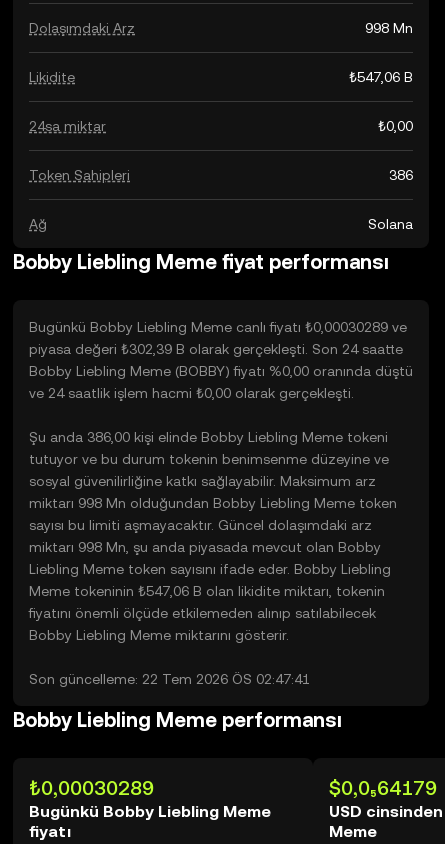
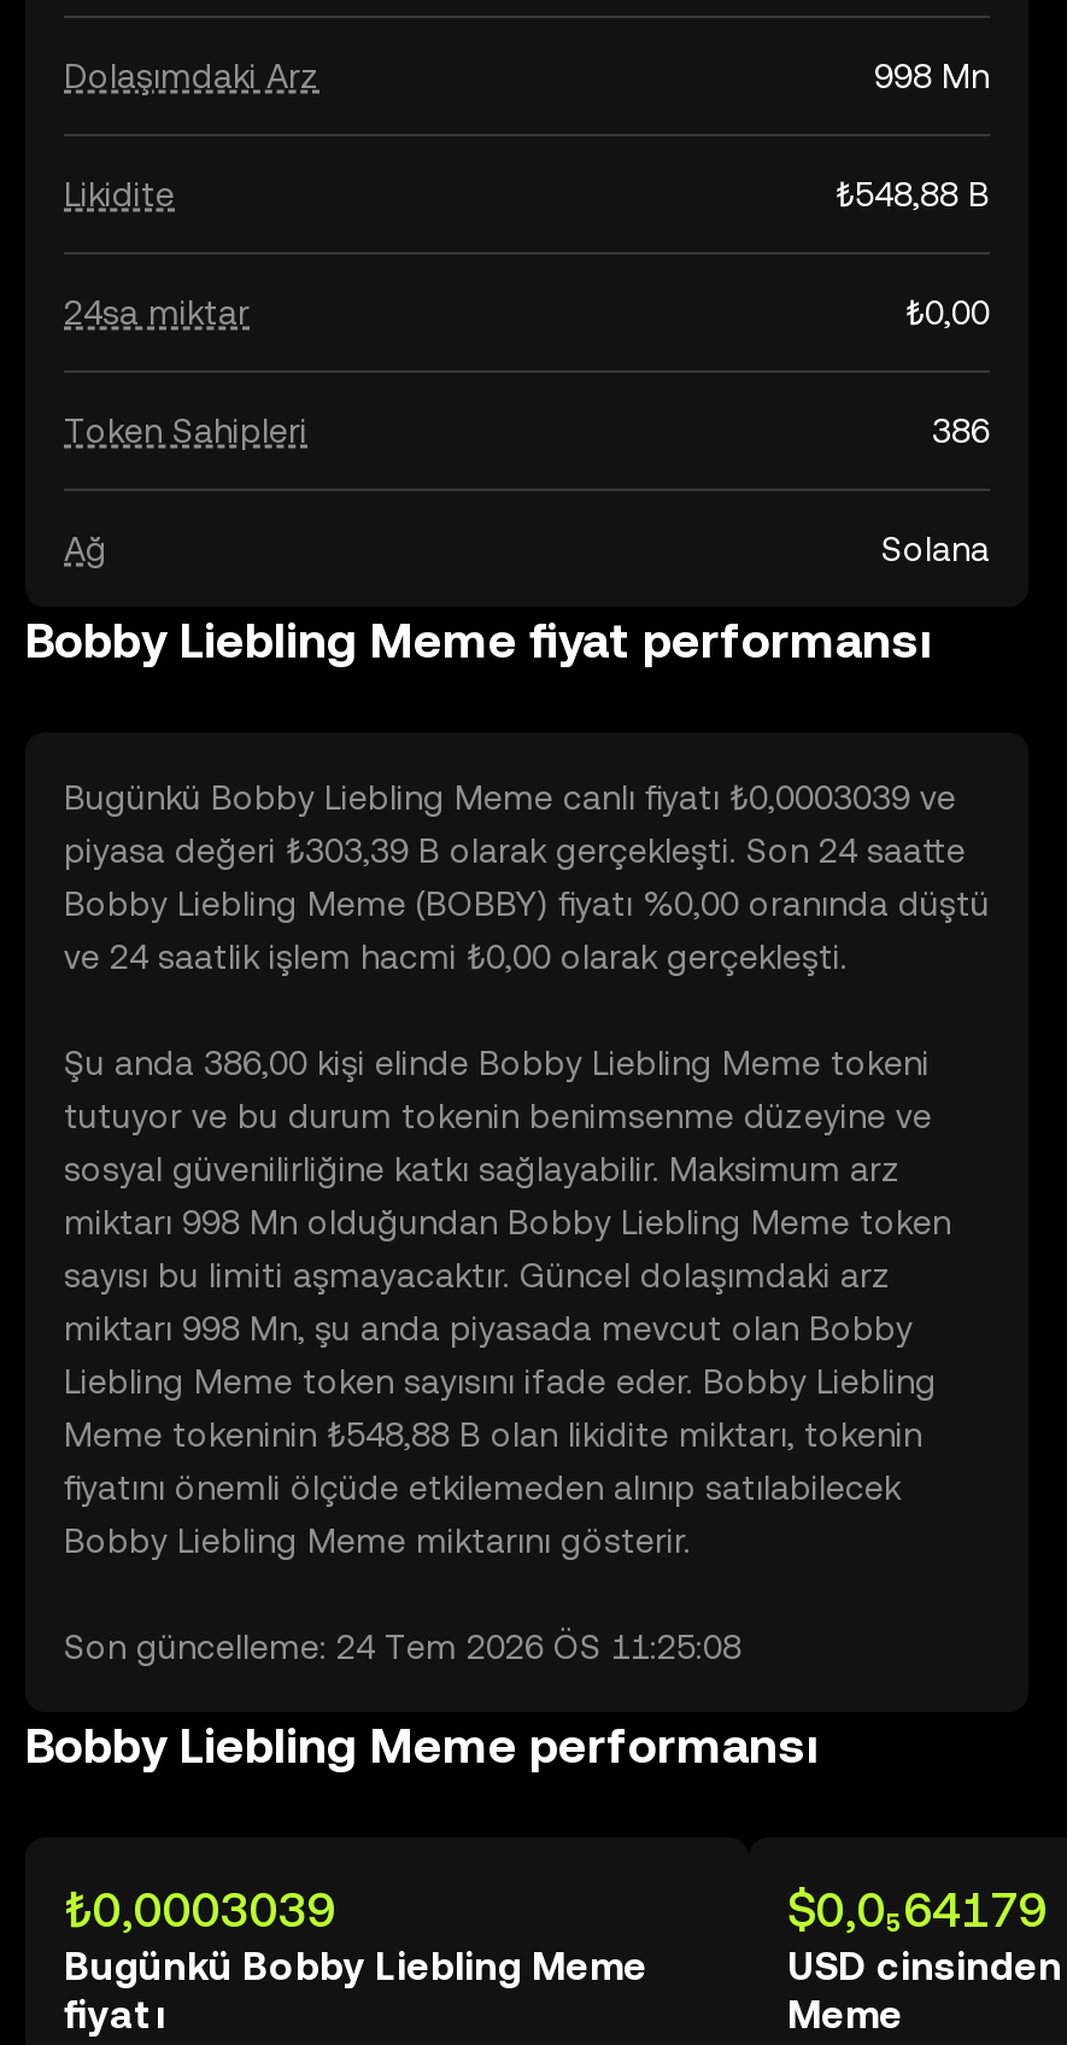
- ₺547,06 B
+ ₺548,88 B

- Bugünkü Bobby Liebling Meme canlı fiyatı ₺0,00030289 ve
+ Bugünkü Bobby Liebling Meme canlı fiyatı ₺0,0003039 ve

- piyasa değeri ₺302,39 B olarak gerçekleşti. Son 24 saatte
+ piyasa değeri ₺303,39 B olarak gerçekleşti. Son 24 saatte

- Meme tokeninin ₺547,06 B olan likidite miktarı, tokenin
+ Meme tokeninin ₺548,88 B olan likidite miktarı, tokenin

- Son güncelleme: 22 Tem 2026 ÖS 02:47:41
+ Son güncelleme: 24 Tem 2026 ÖS 11:25:08

- ₺0,00030289
+ ₺0,0003039
